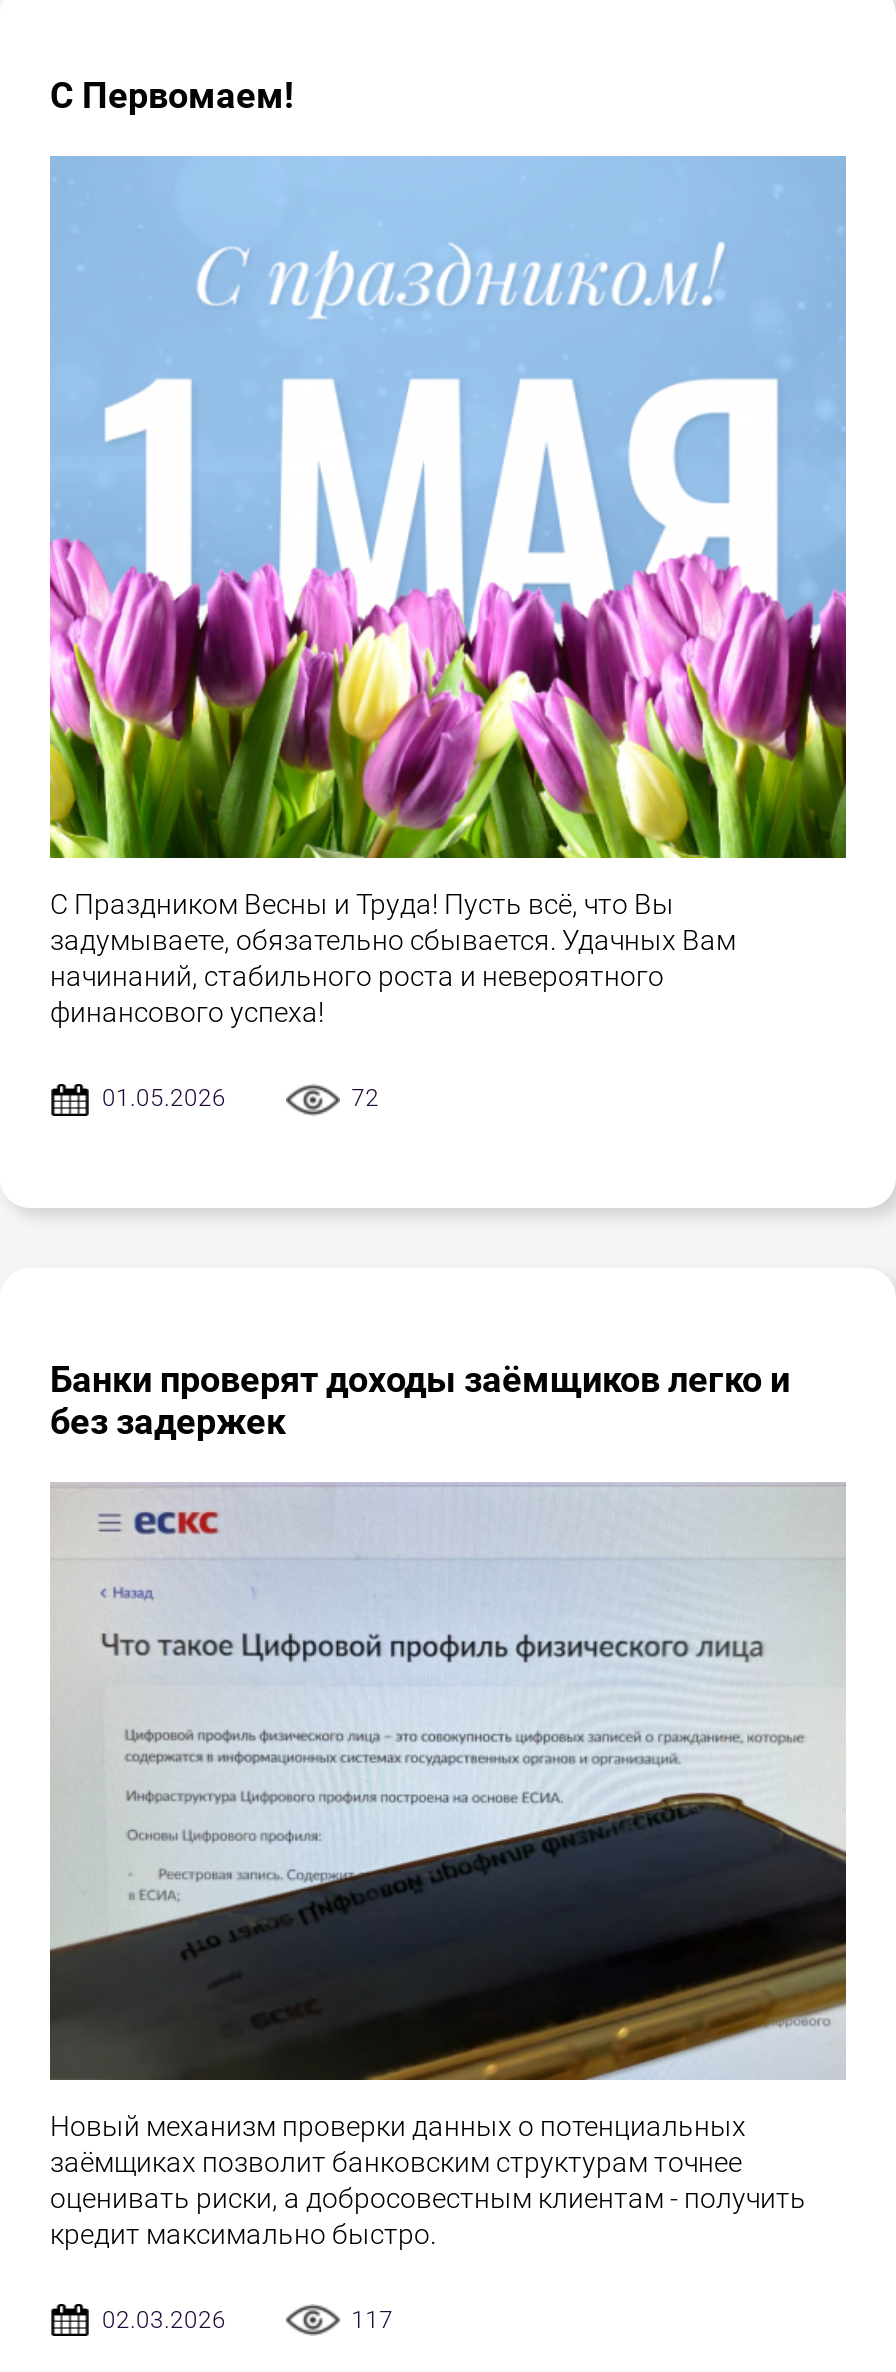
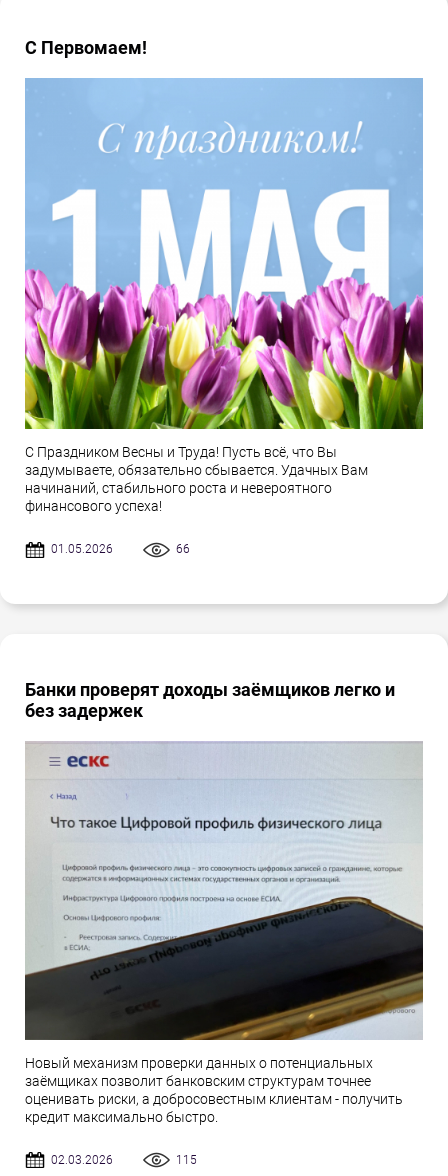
- 72
+ 66

- 117
+ 115
